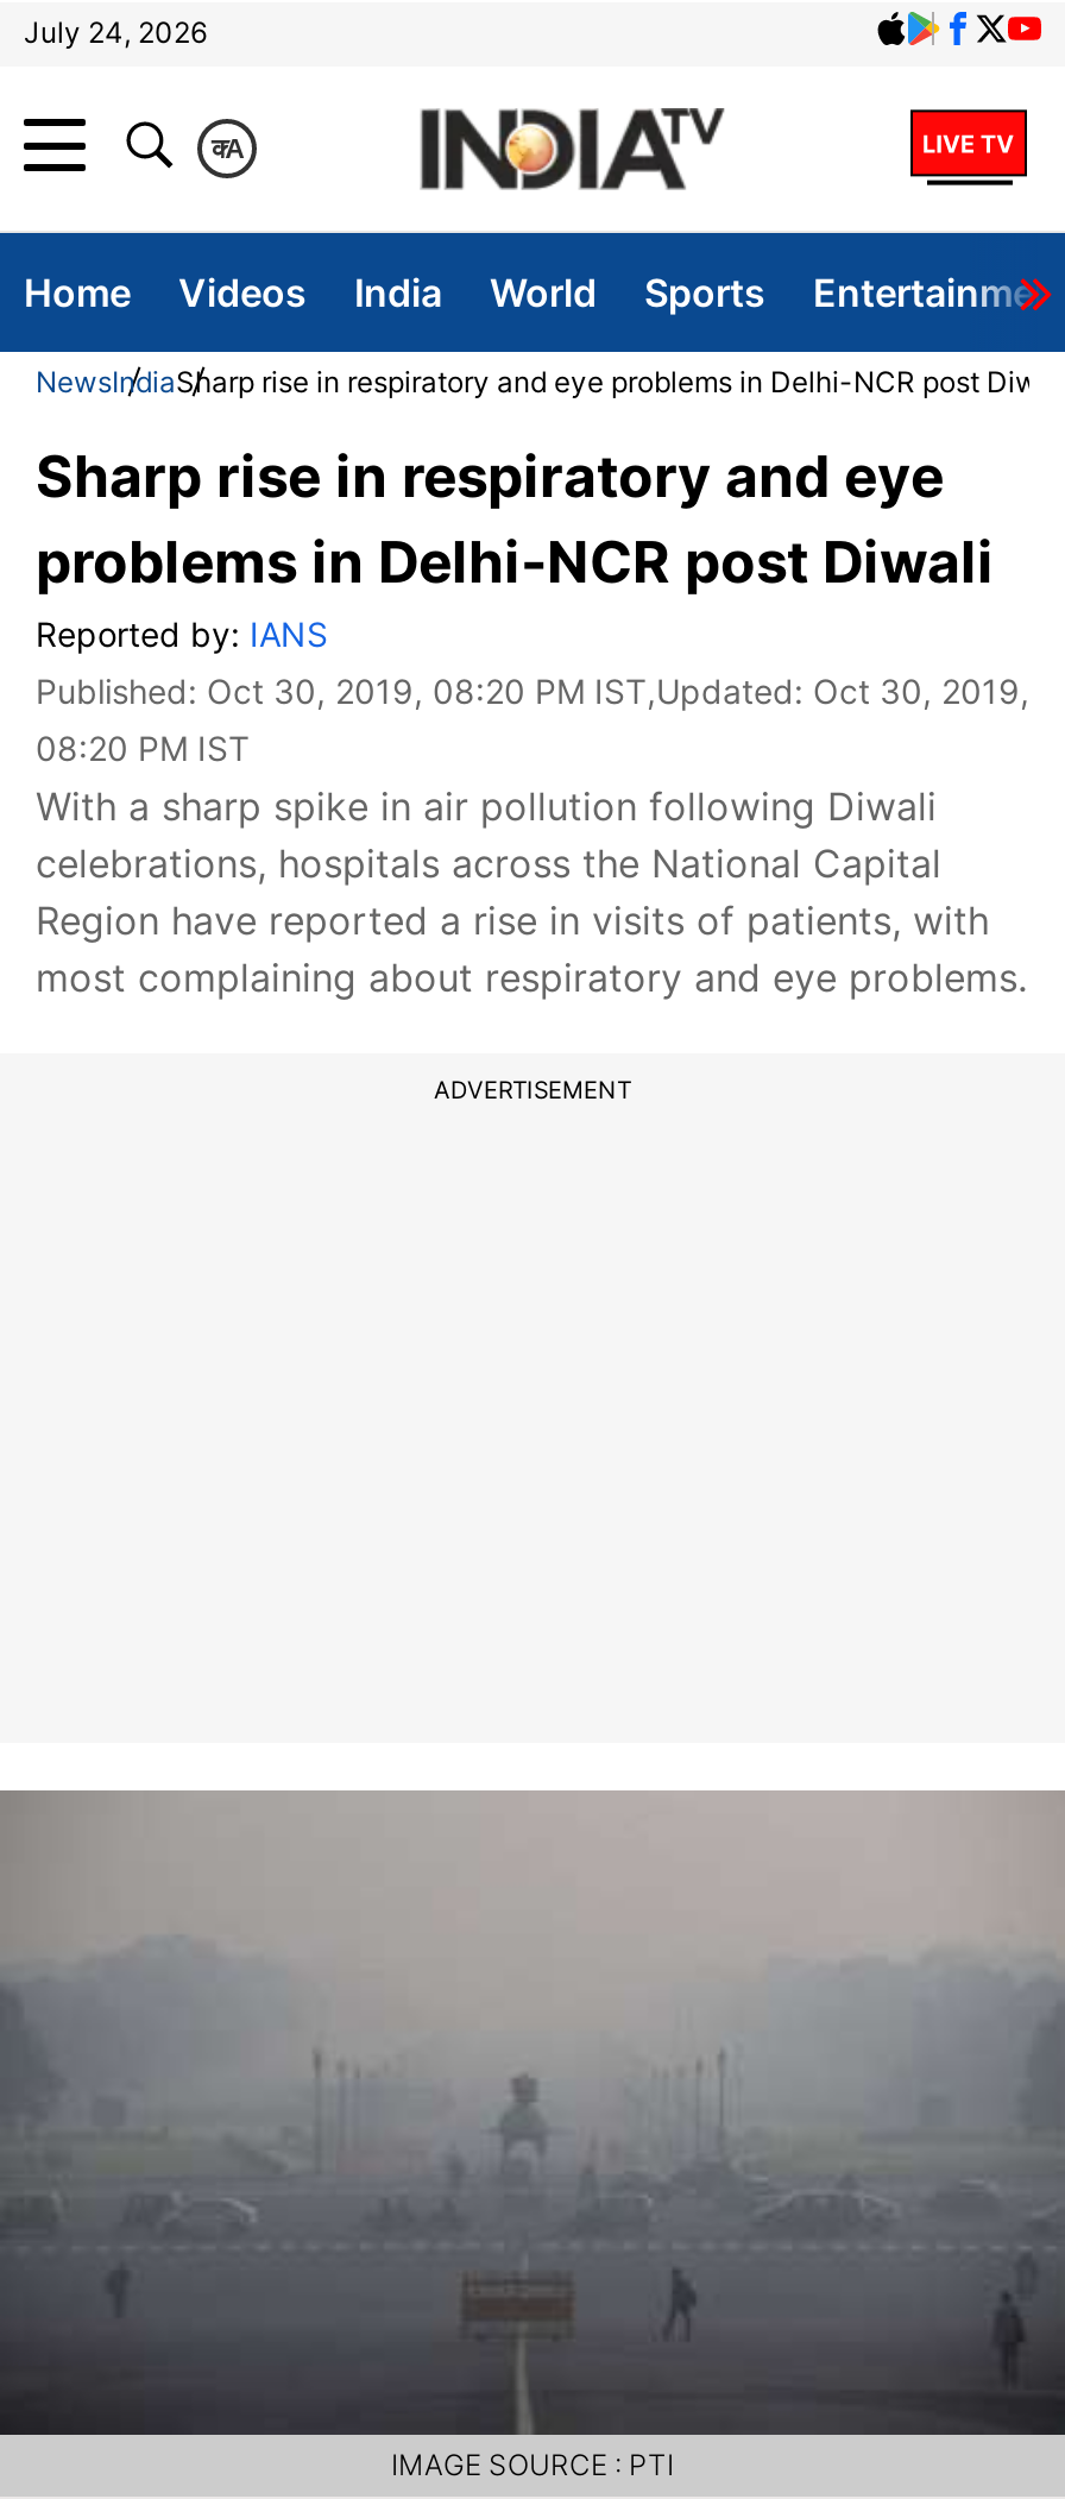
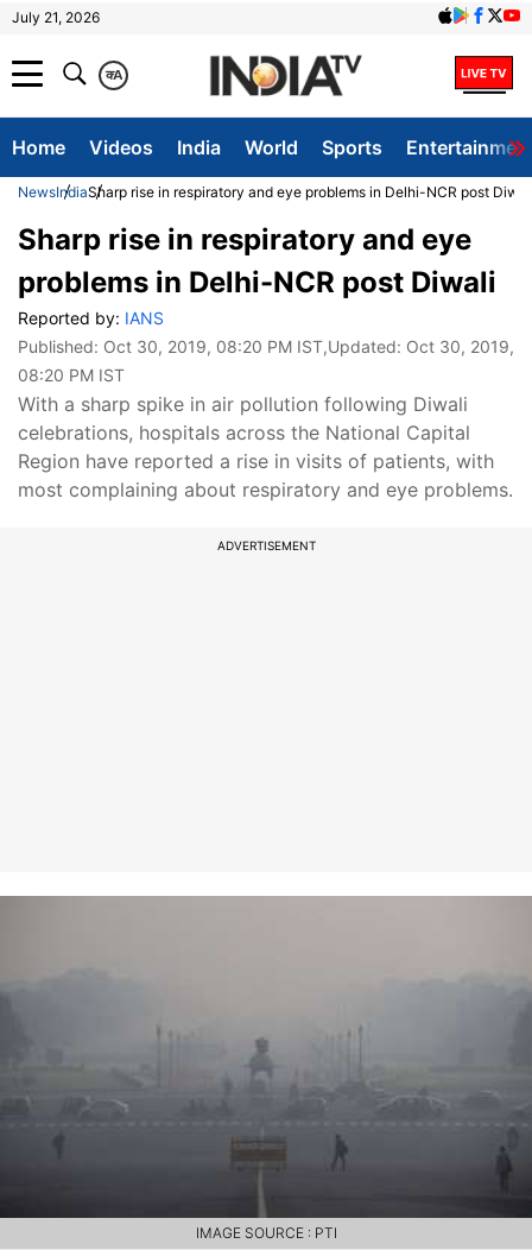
- July 24, 2026
+ July 21, 2026
